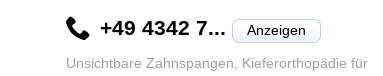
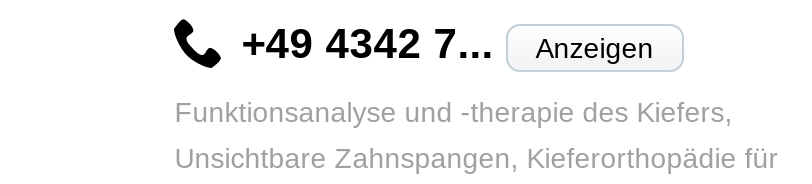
+ Funktionsanalyse und -therapie des Kiefers,
